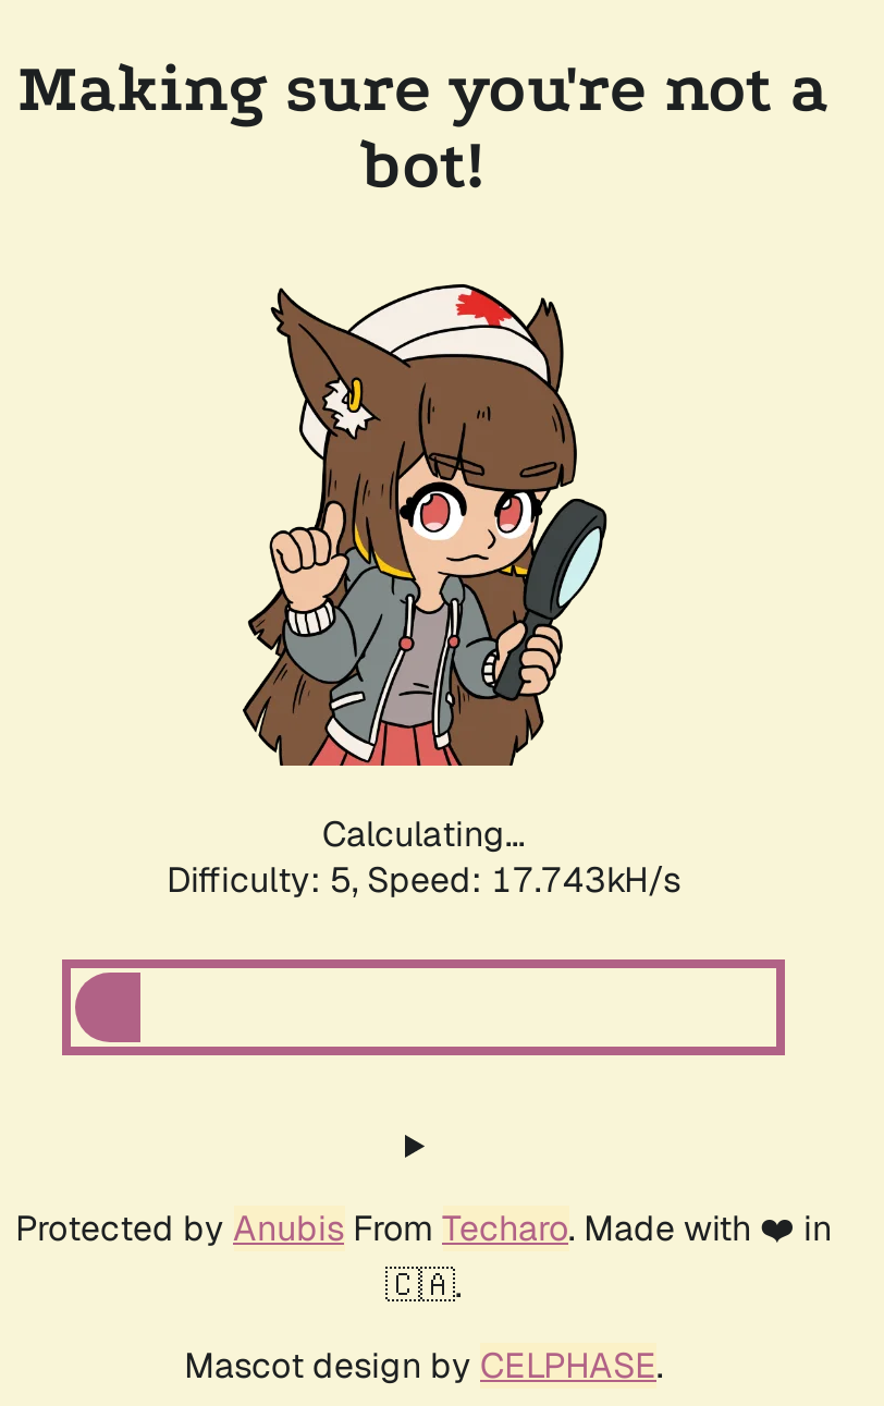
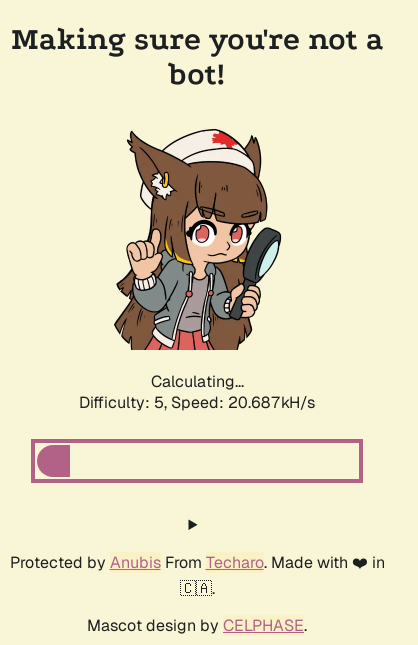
- Difficulty: 5, Speed: 17.743kH/s
+ Difficulty: 5, Speed: 20.687kH/s
